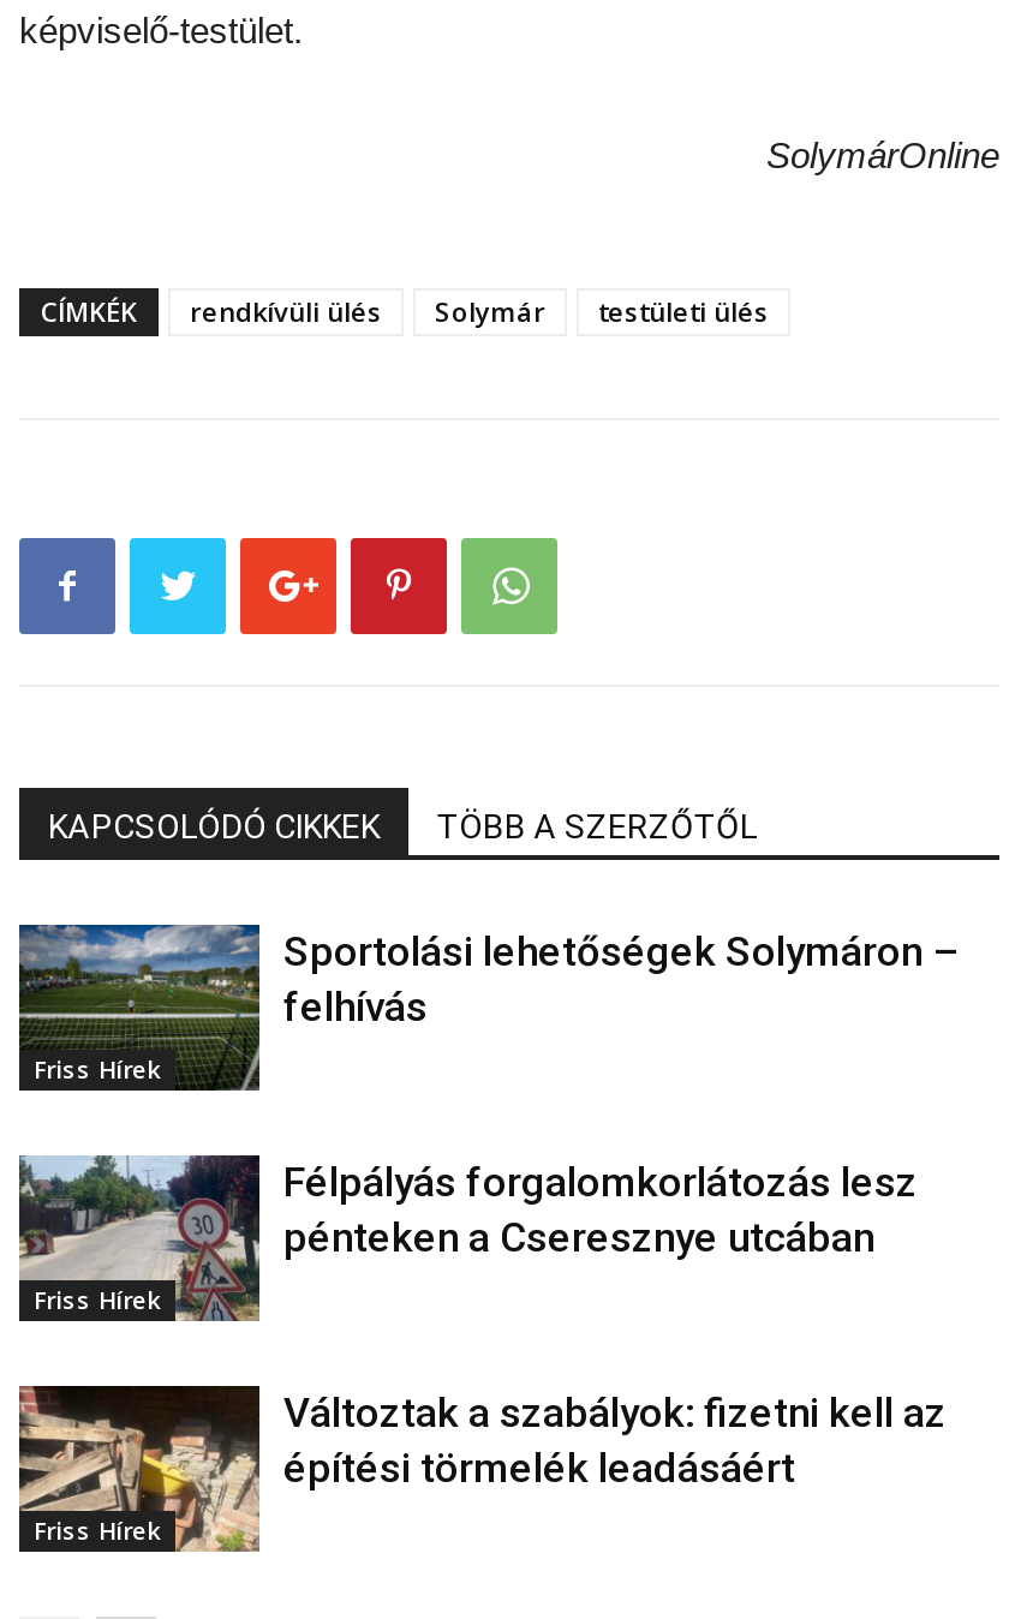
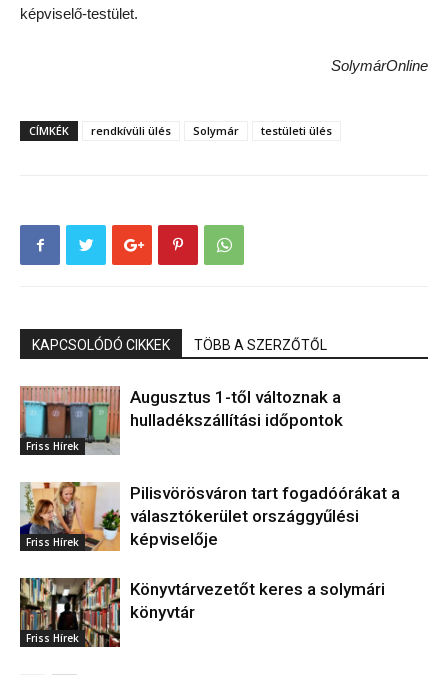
- [image]
- Sportolási lehetőségek Solymáron –
- felhívás
+ [image]
+ Augusztus 1-től változnak a
+ hulladékszállítási időpontok

- [image]
- Félpályás forgalomkorlátozás lesz
- pénteken a Cseresznye utcában
+ [image]
+ Pilisvörösváron tart fogadóórákat a
+ választókerület országgyűlési
+ képviselője

- [image]
- Változtak a szabályok: fizetni kell az
- építési törmelék leadásáért
+ [image]
+ Könyvtárvezetőt keres a solymári
+ könyvtár
